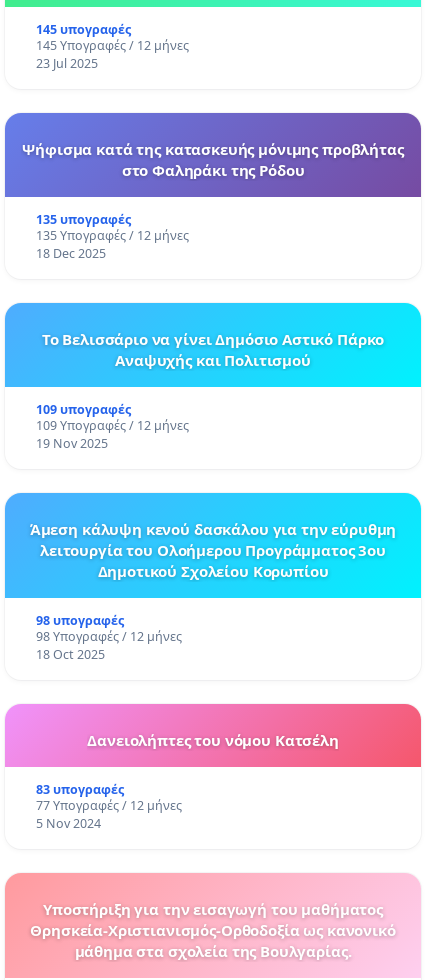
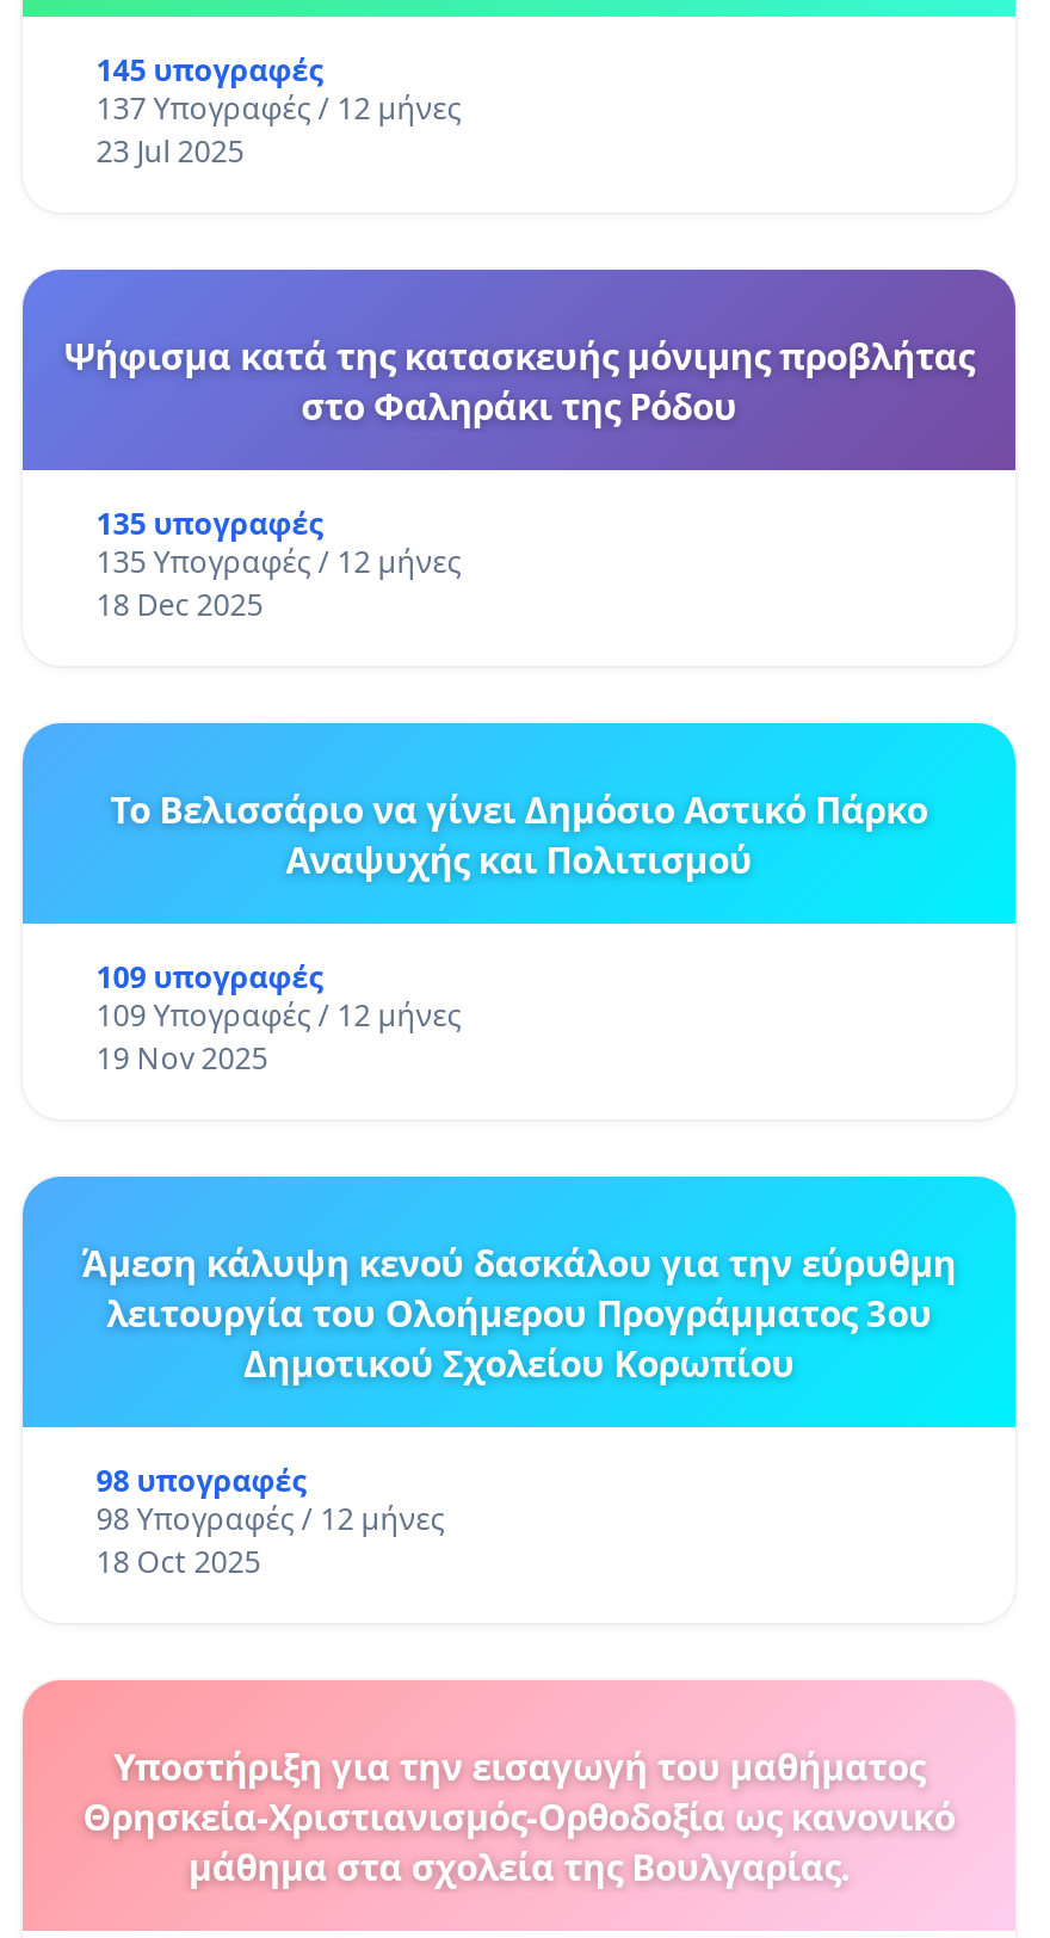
- 145 Υπογραφές / 12 μήνες
+ 137 Υπογραφές / 12 μήνες

- Δανειολήπτες του νόμου Κατσέλη
- 83 υπογραφές
- 77 Υπογραφές / 12 μήνες
- 5 Nov 2024
